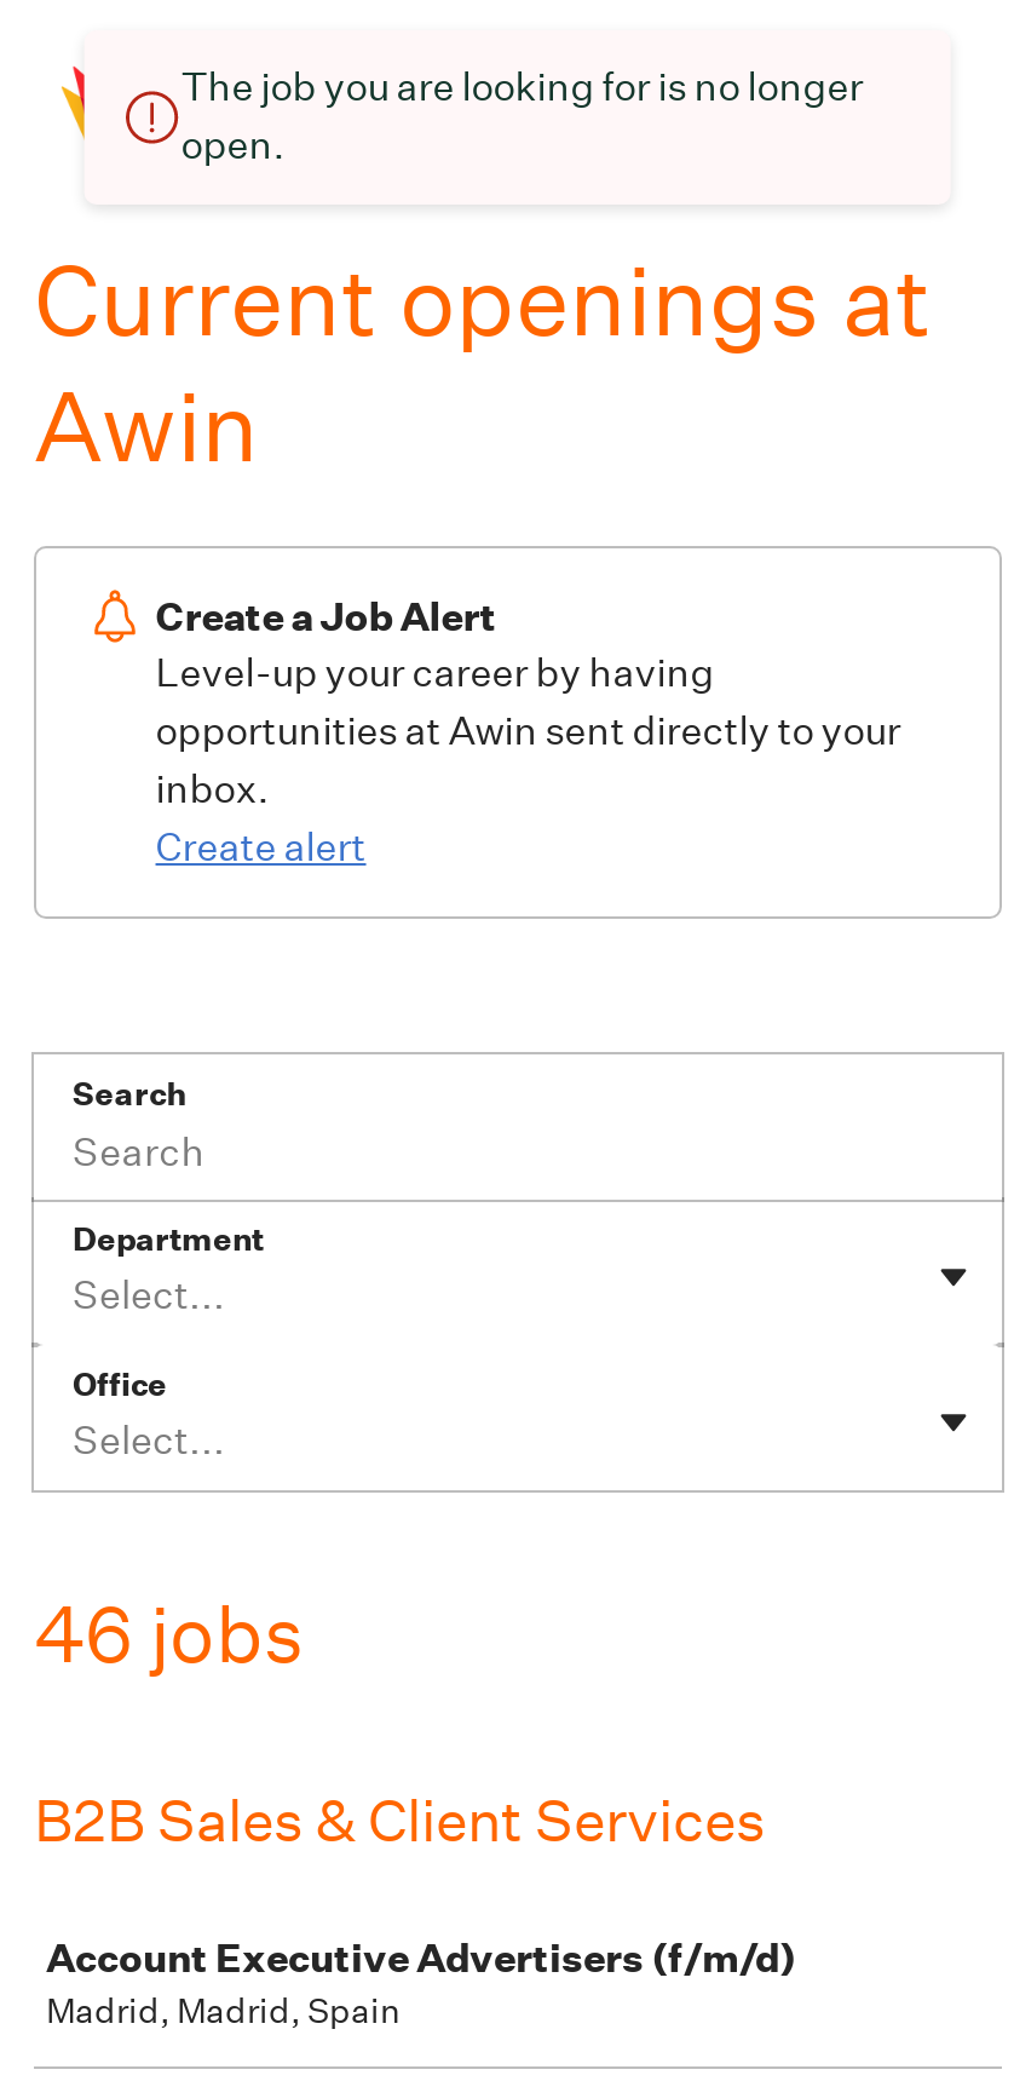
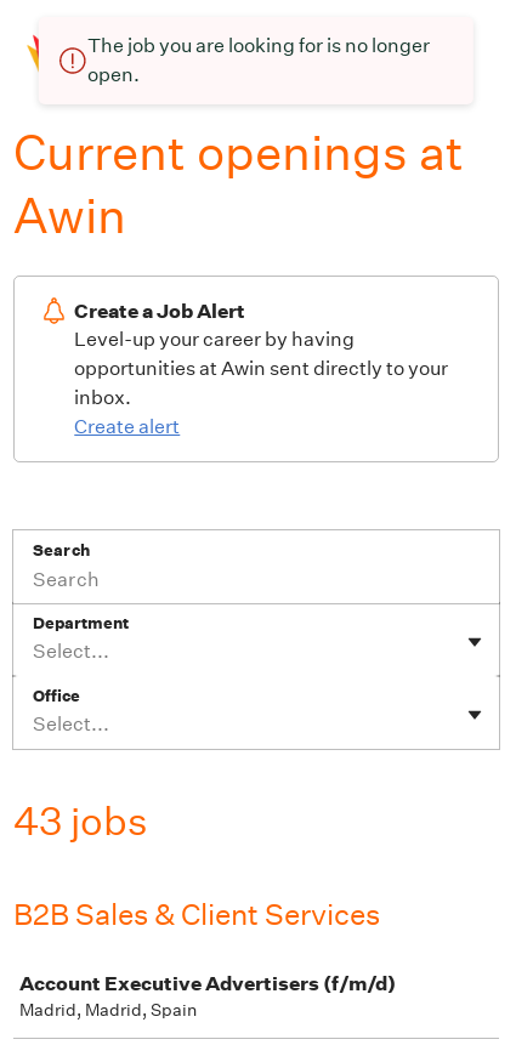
- 46 jobs
+ 43 jobs
